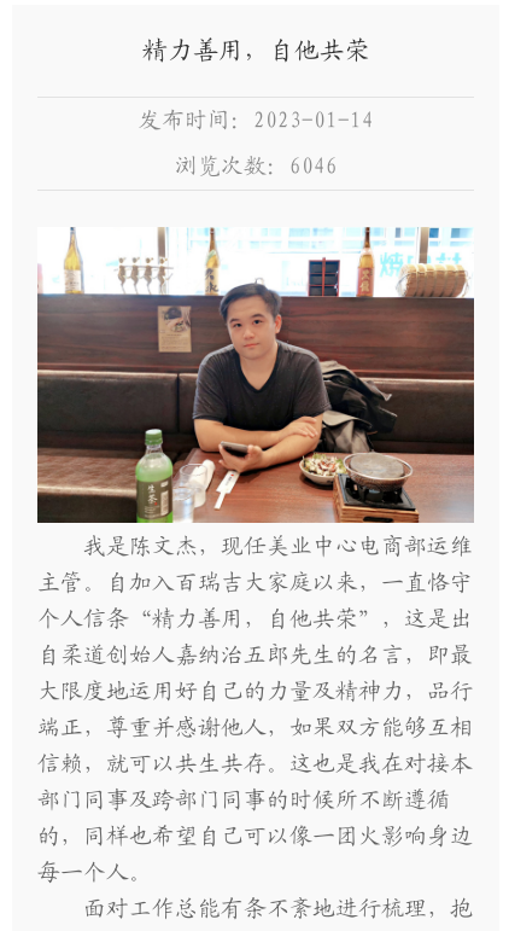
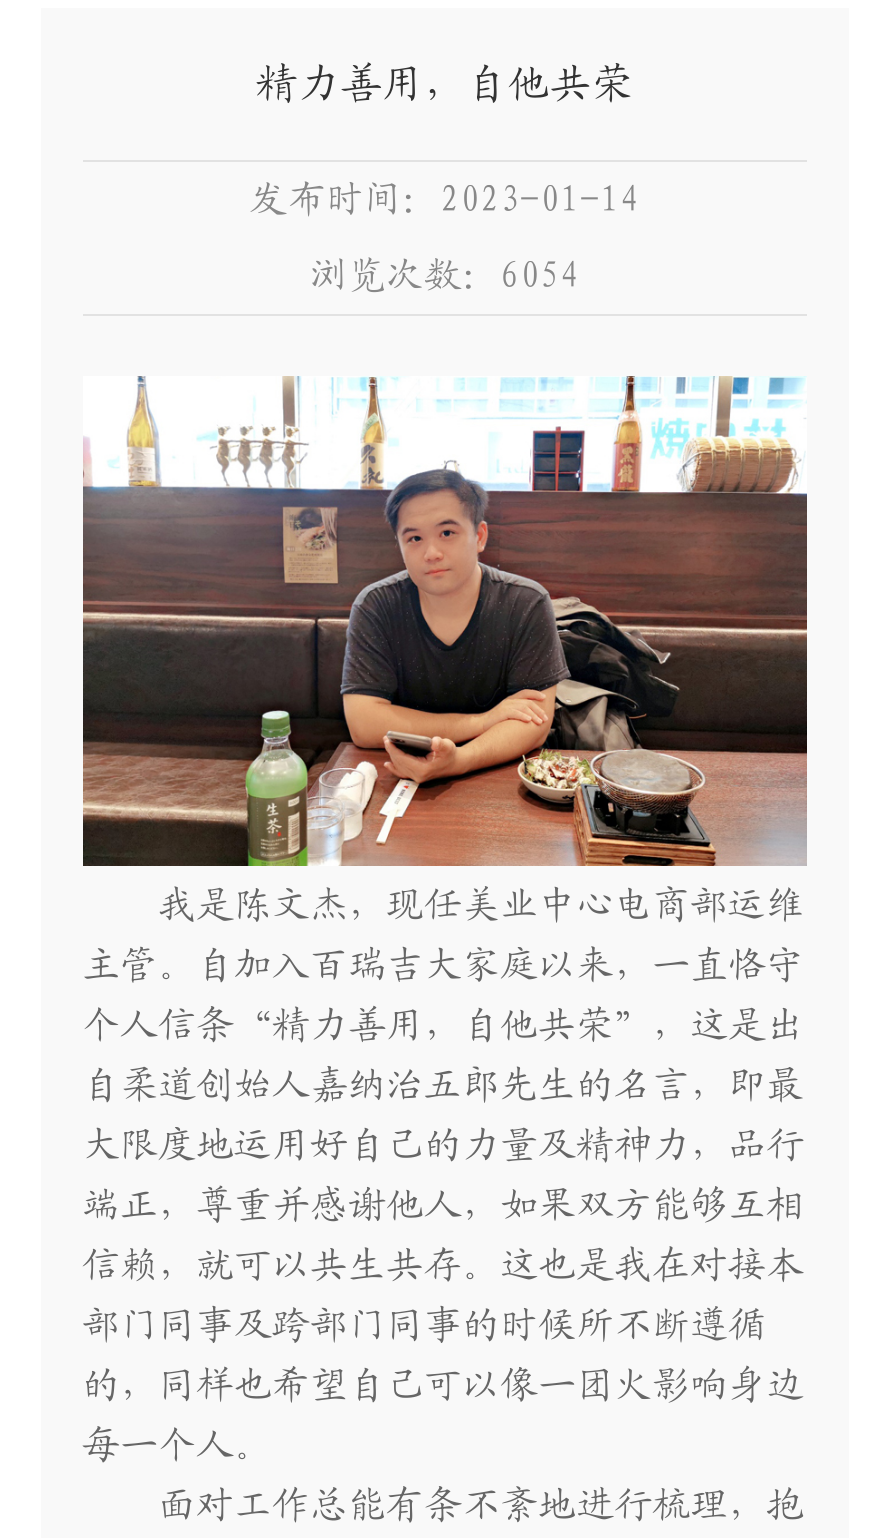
- 浏览次数：6046
+ 浏览次数：6054
